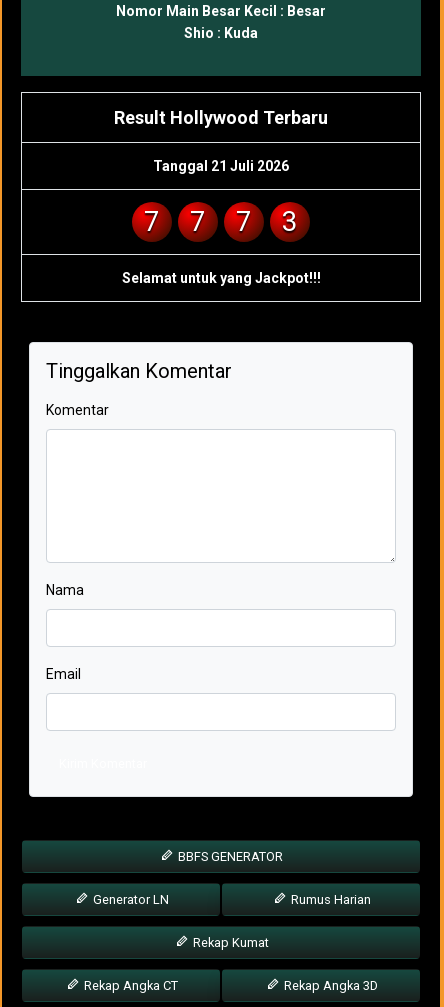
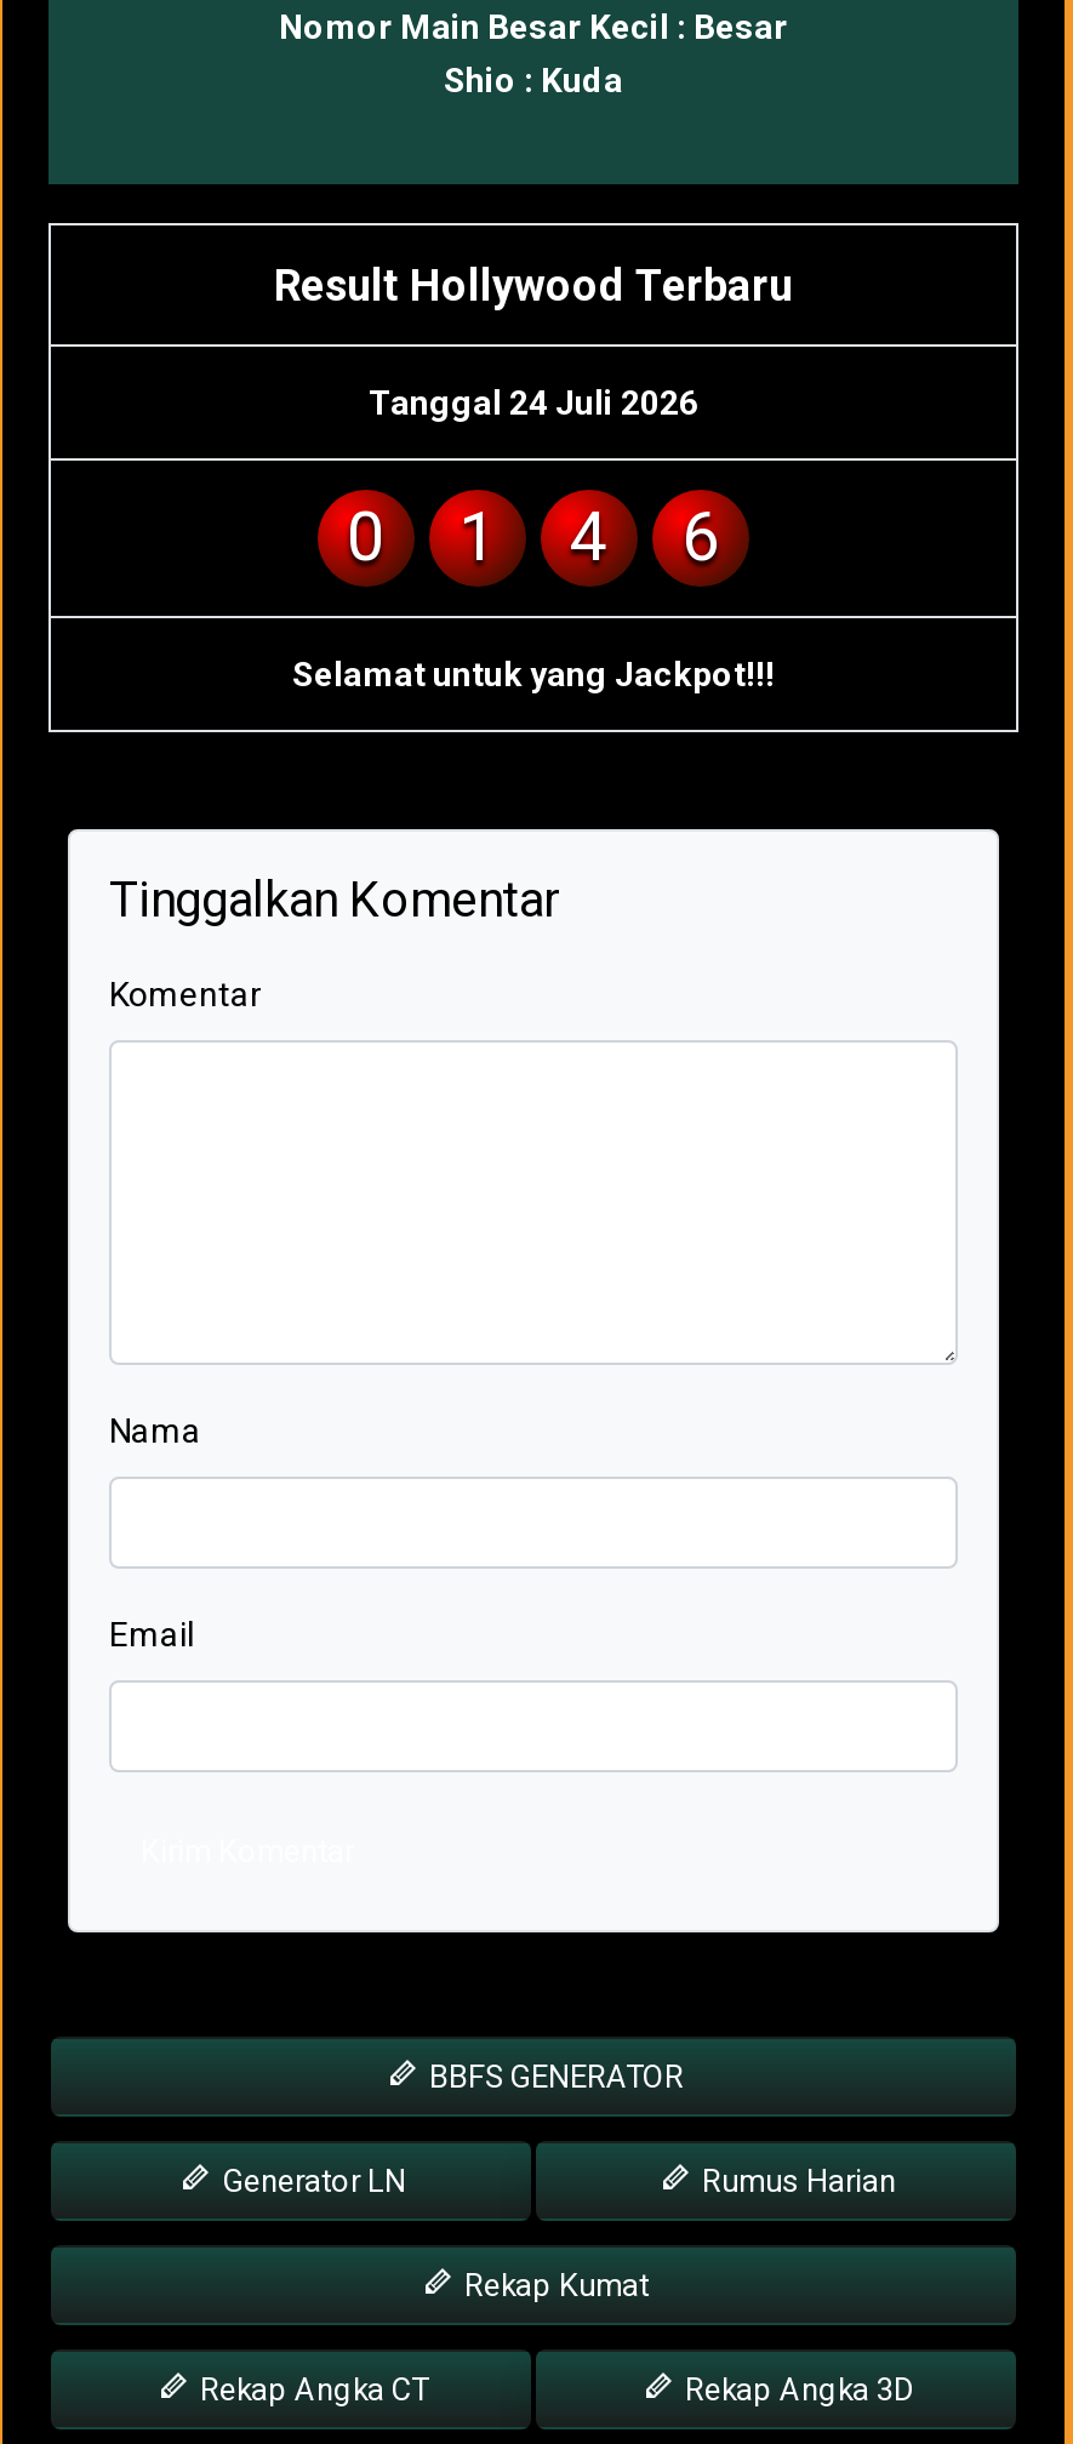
- Tanggal 21 Juli 2026
+ Tanggal 24 Juli 2026

- 7
+ 0

- 7
+ 1

- 7
+ 4

- 3
+ 6
